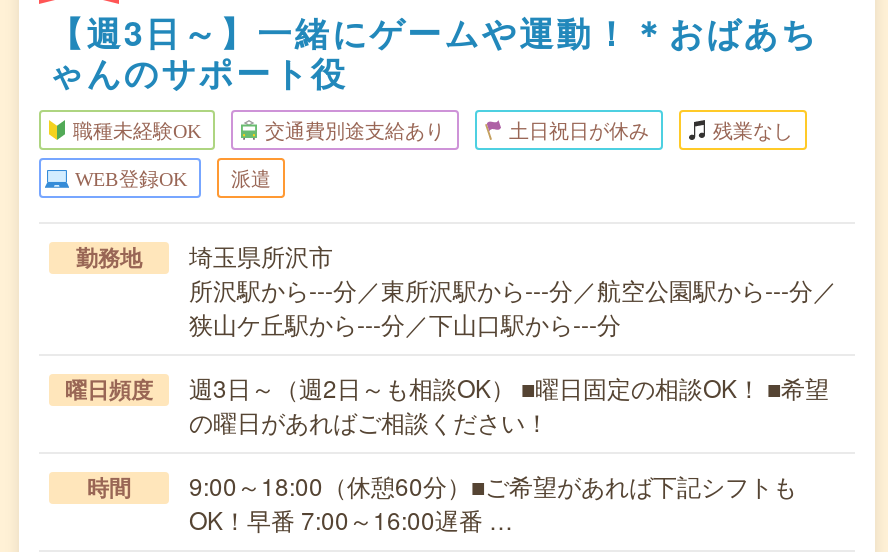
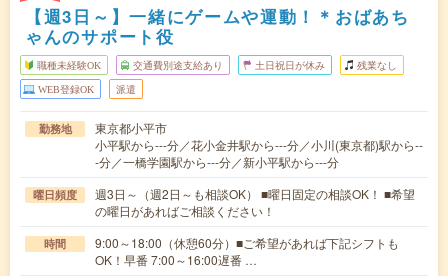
- 埼玉県所沢市
- 所沢駅から---分／東所沢駅から---分／航空公園駅から---分／
- 狭山ケ丘駅から---分／下山口駅から---分
+ 東京都小平市
+ 小平駅から---分／花小金井駅から---分／小川(東京都)駅から--
+ -分／一橋学園駅から---分／新小平駅から---分
